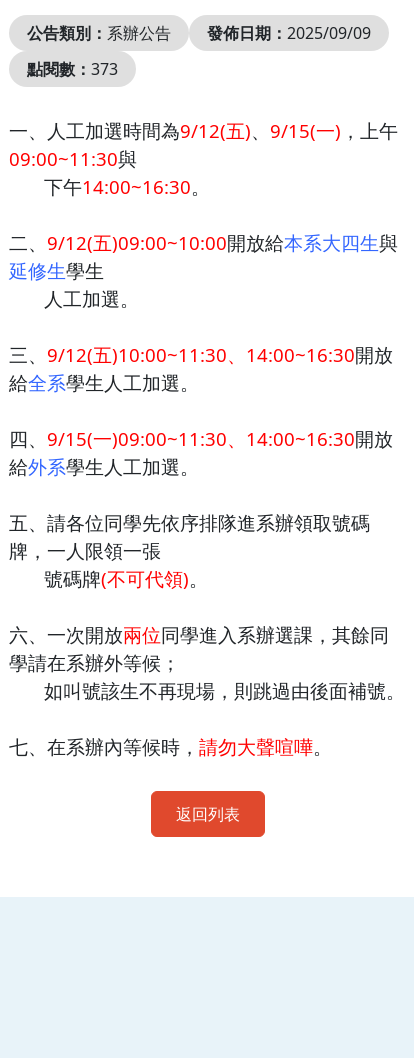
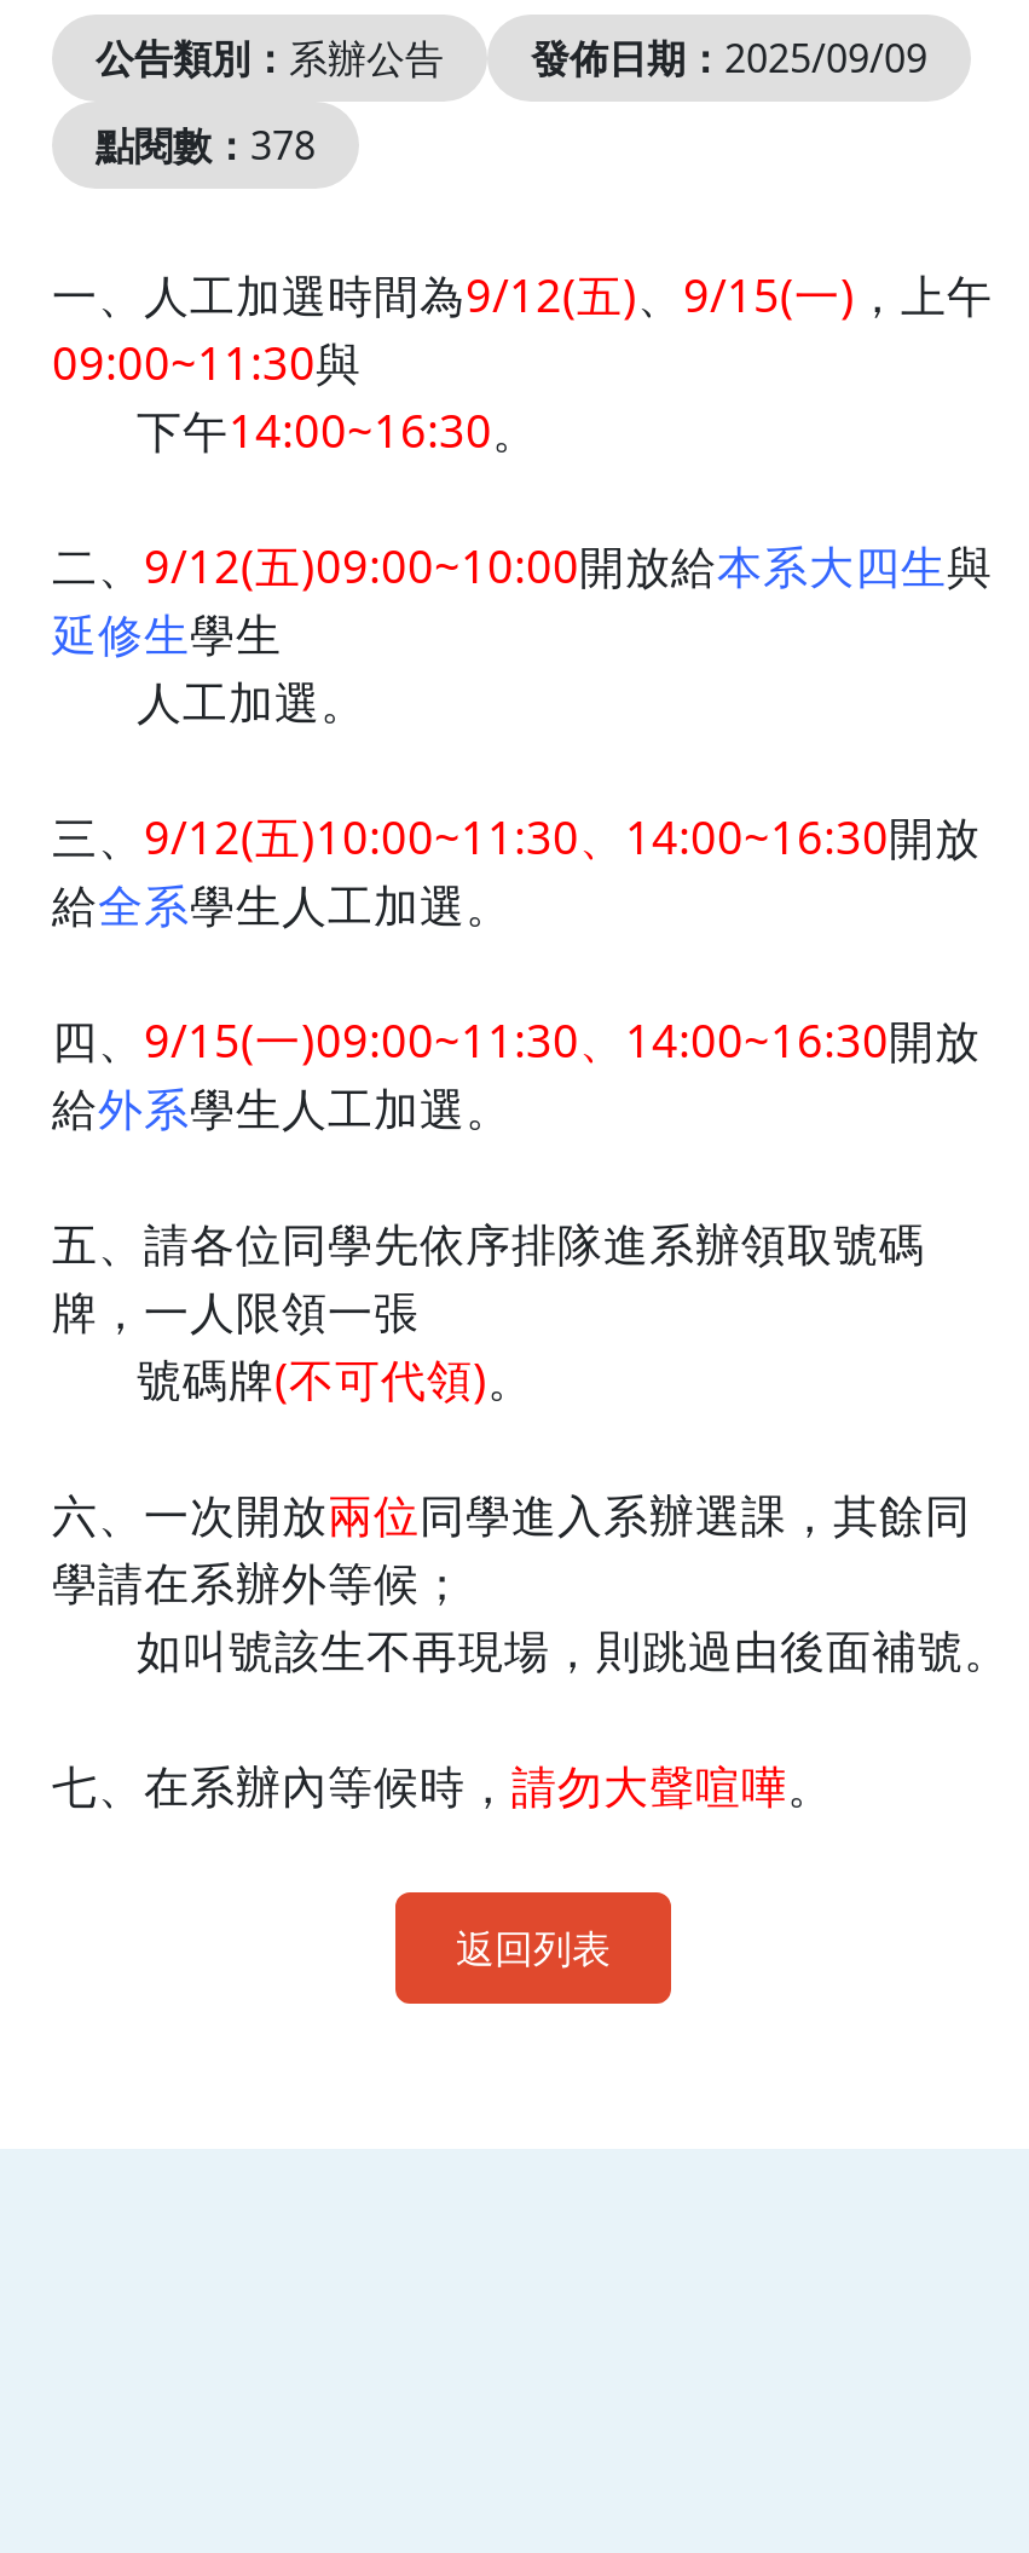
- 點閱數：373
+ 點閱數：378
